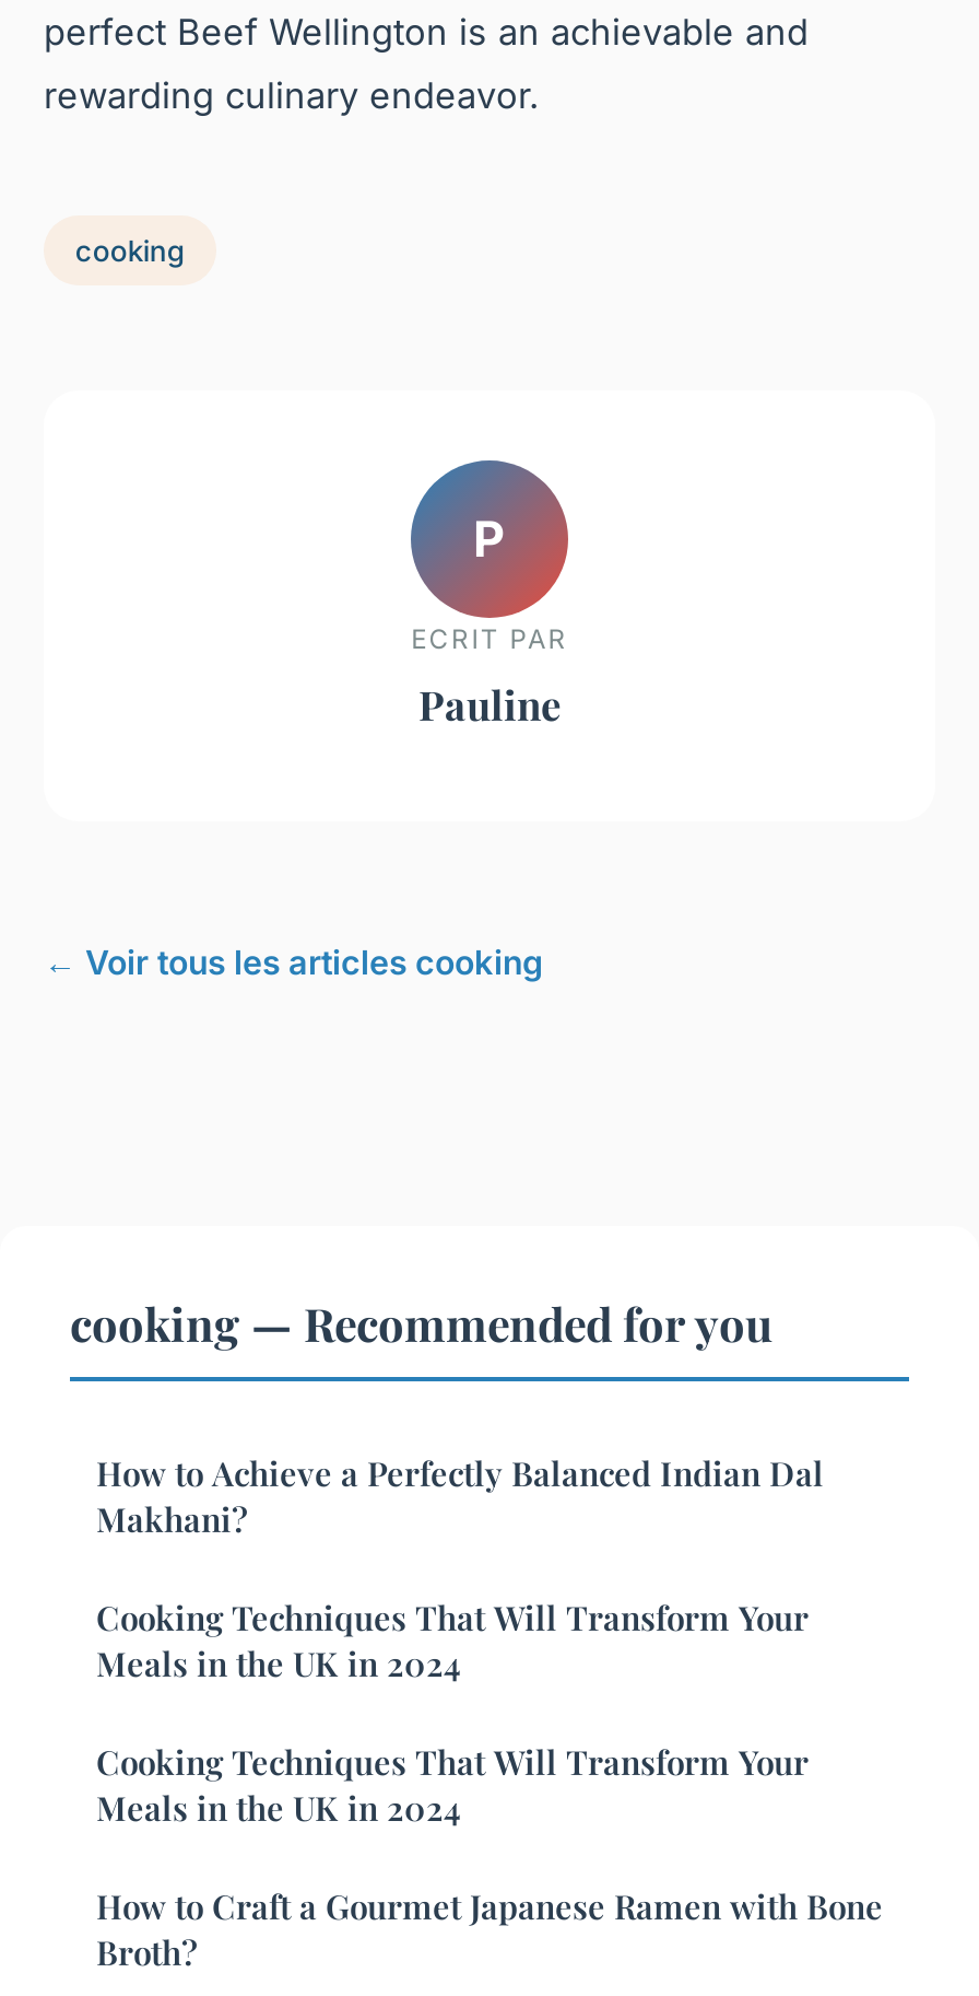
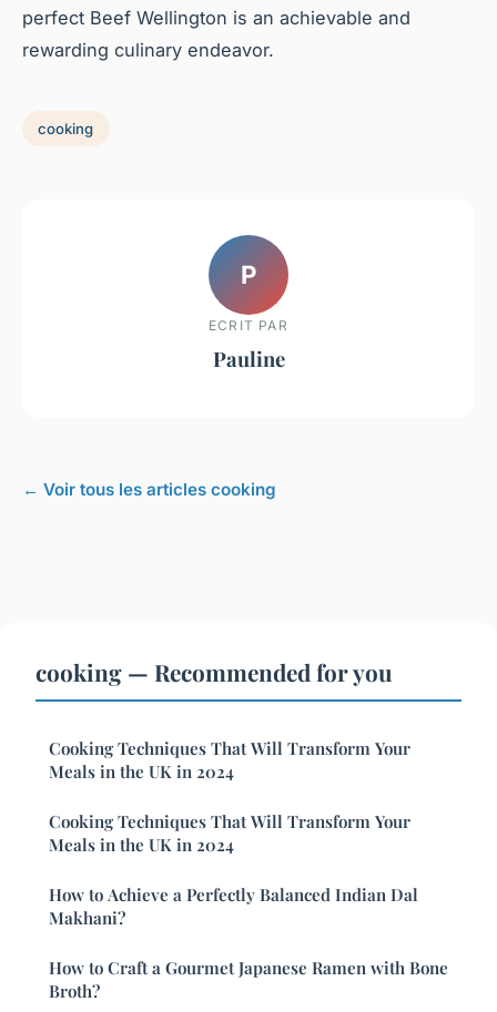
moved down: How to Achieve a Perfectly Balanced Indian Dal | Makhani?

moved up: Cooking Techniques That Will Transform Your | Meals in the UK in 2024 | Cooking Techniques That Will Transform Your | Meals in the UK in 2024
